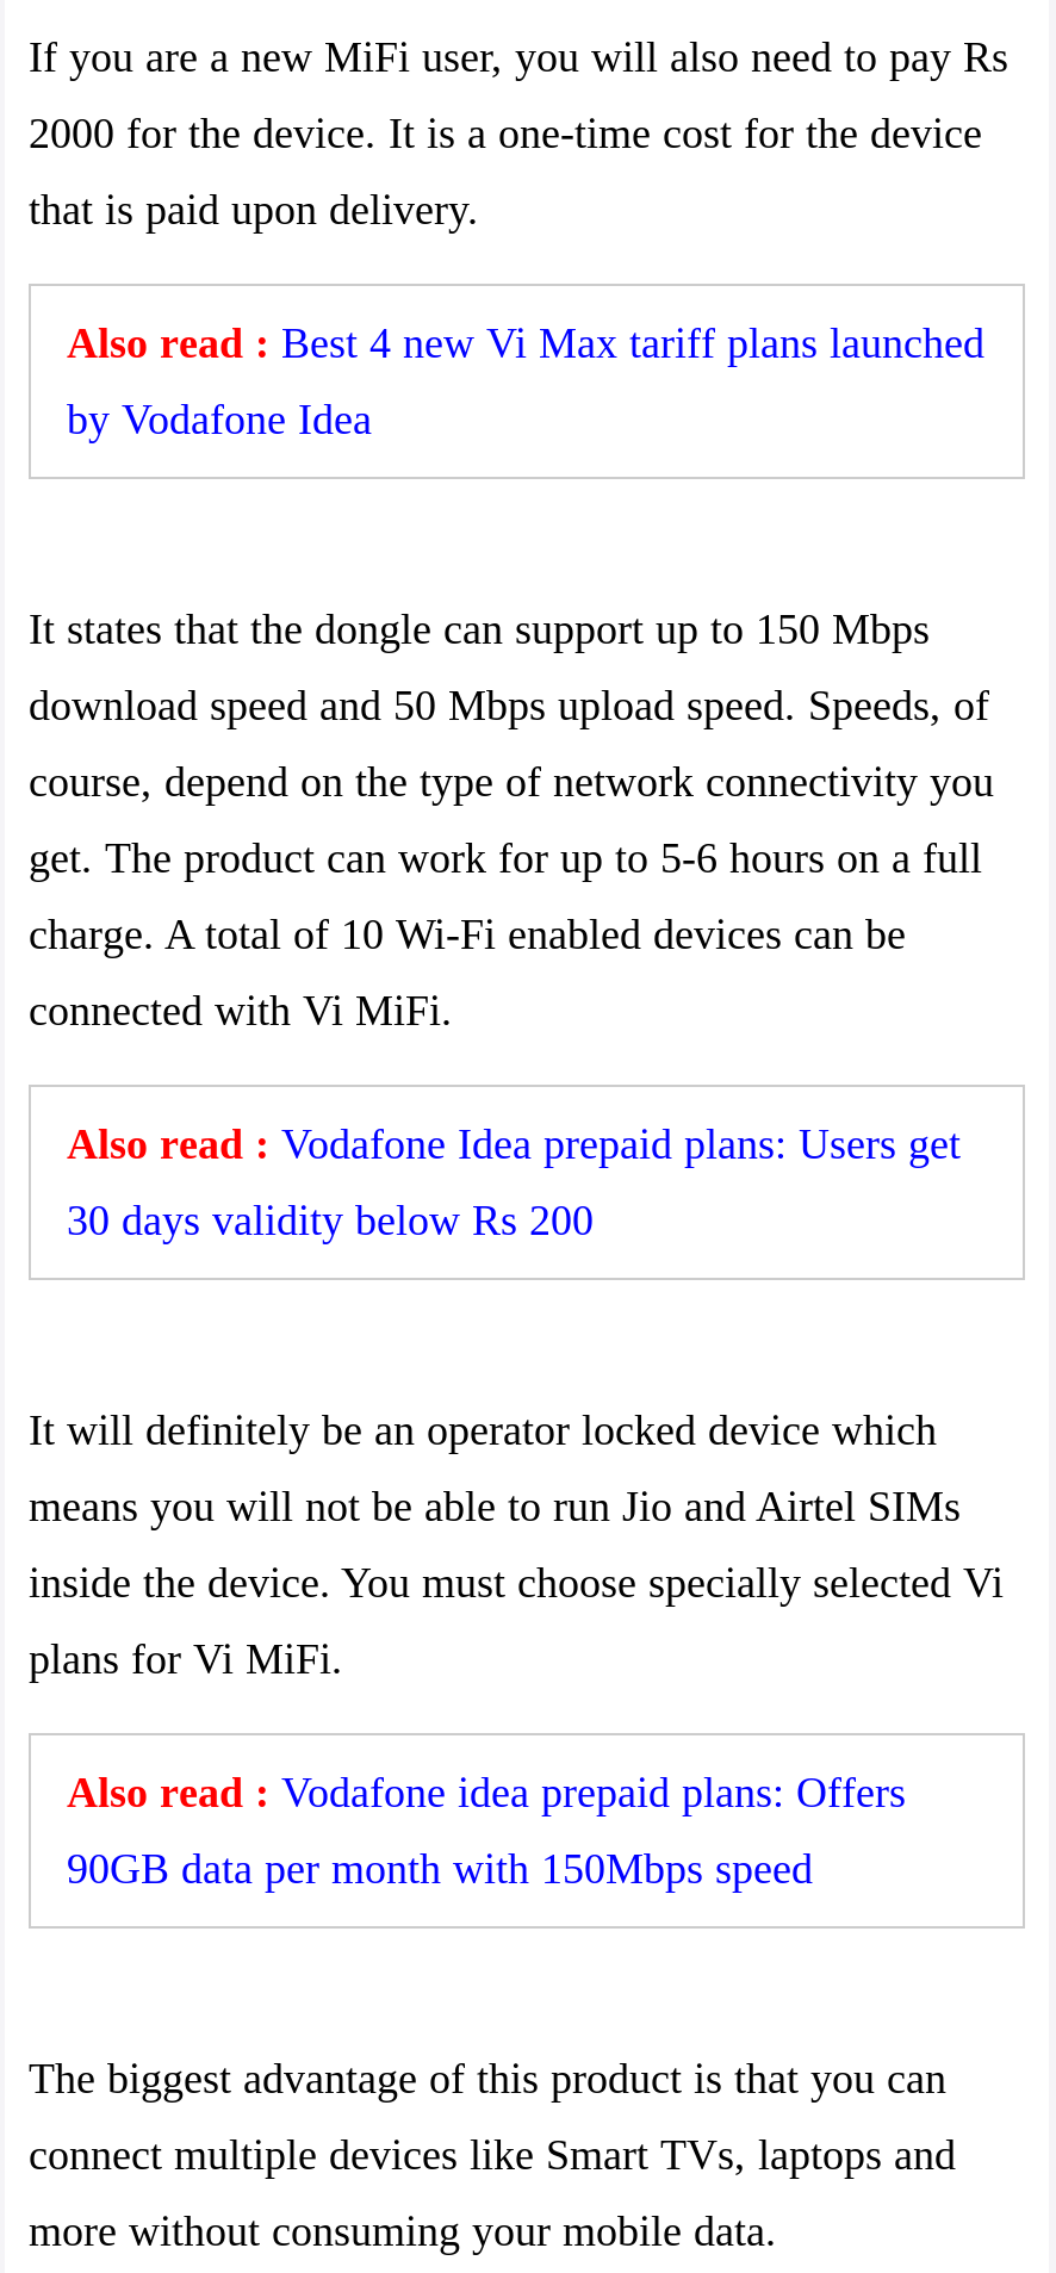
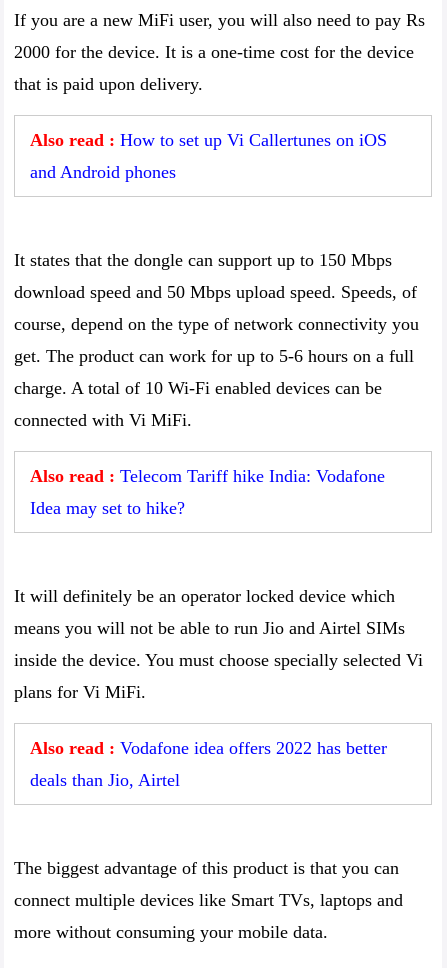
- Also read : Best 4 new Vi Max tariff plans launched
+ Also read : How to set up Vi Callertunes on iOS

- by Vodafone Idea
+ and Android phones

- Also read : Vodafone Idea prepaid plans: Users get
+ Also read : Telecom Tariff hike India: Vodafone

- 30 days validity below Rs 200
+ Idea may set to hike?

- Also read : Vodafone idea prepaid plans: Offers
+ Also read : Vodafone idea offers 2022 has better

- 90GB data per month with 150Mbps speed
+ deals than Jio, Airtel
